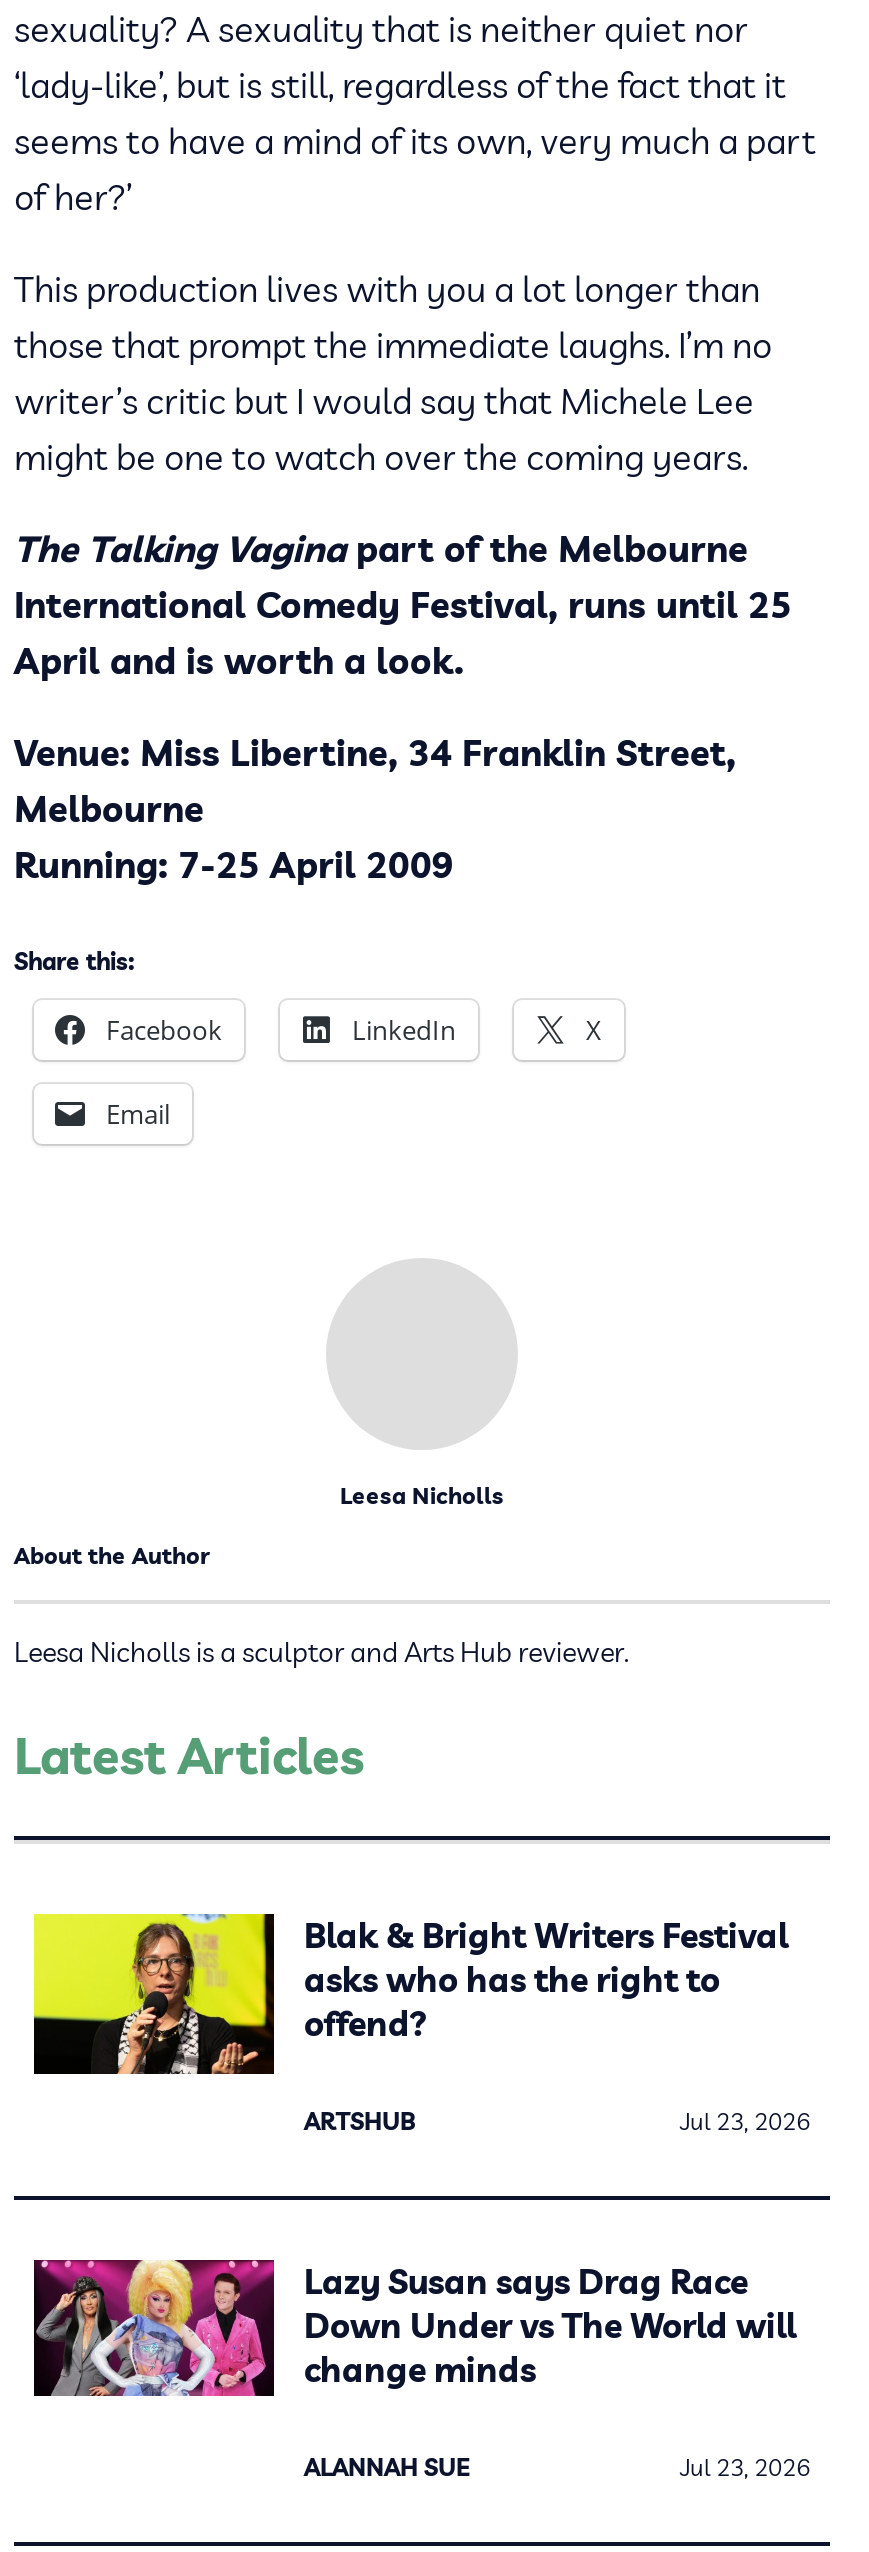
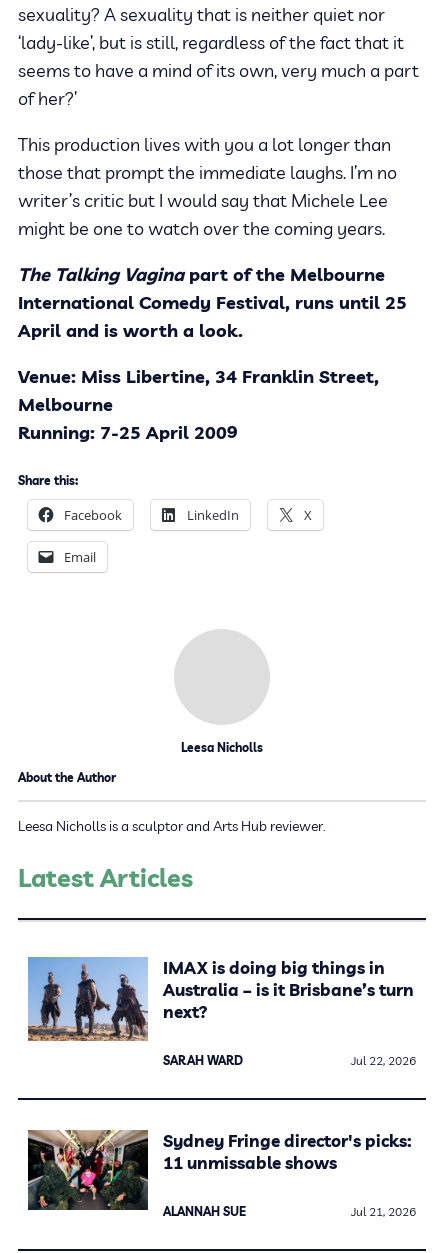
- [image]
- Blak & Bright Writers Festival
- asks who has the right to
- offend?
+ [image]
+ IMAX is doing big things in
+ Australia – is it Brisbane’s turn
+ next?

- ARTSHUB
- Jul 23, 2026
+ SARAH WARD
+ Jul 22, 2026

- [image]
- Lazy Susan says Drag Race
- Down Under vs The World will
- change minds
+ [image]
+ Sydney Fringe director's picks:
+ 11 unmissable shows

- Jul 23, 2026
+ Jul 21, 2026
